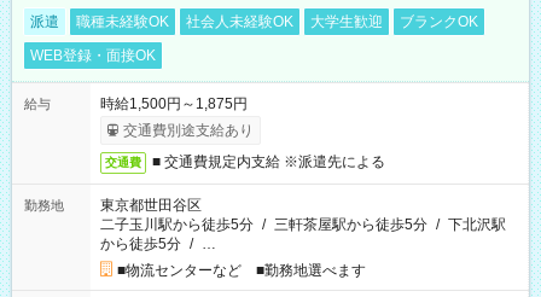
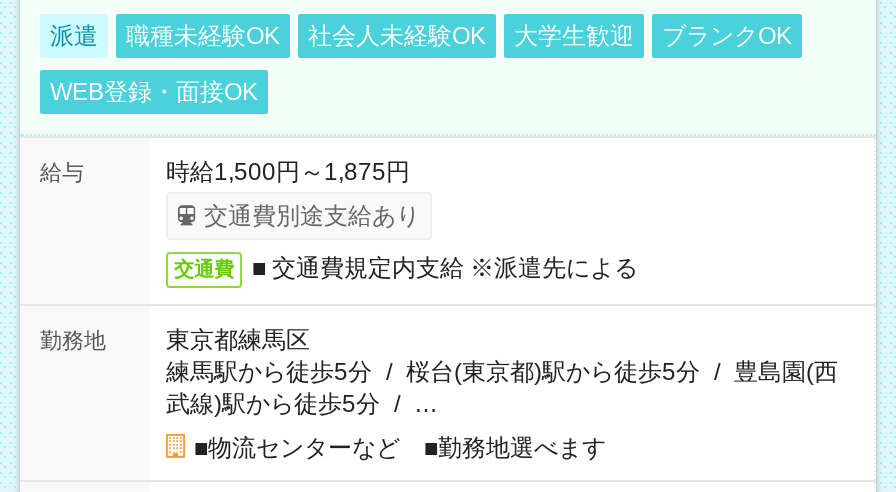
- 東京都世田谷区
- 二子玉川駅から徒歩5分 / 三軒茶屋駅から徒歩5分 / 下北沢駅
- から徒歩5分 / …
+ 東京都練馬区
+ 練馬駅から徒歩5分 / 桜台(東京都)駅から徒歩5分 / 豊島園(西
+ 武線)駅から徒歩5分 / …
